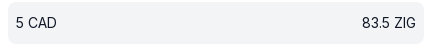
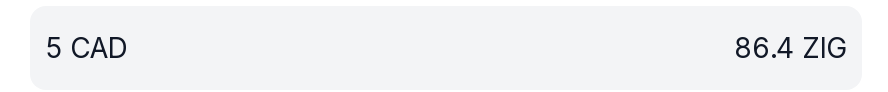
- 83.5 ZIG
+ 86.4 ZIG
